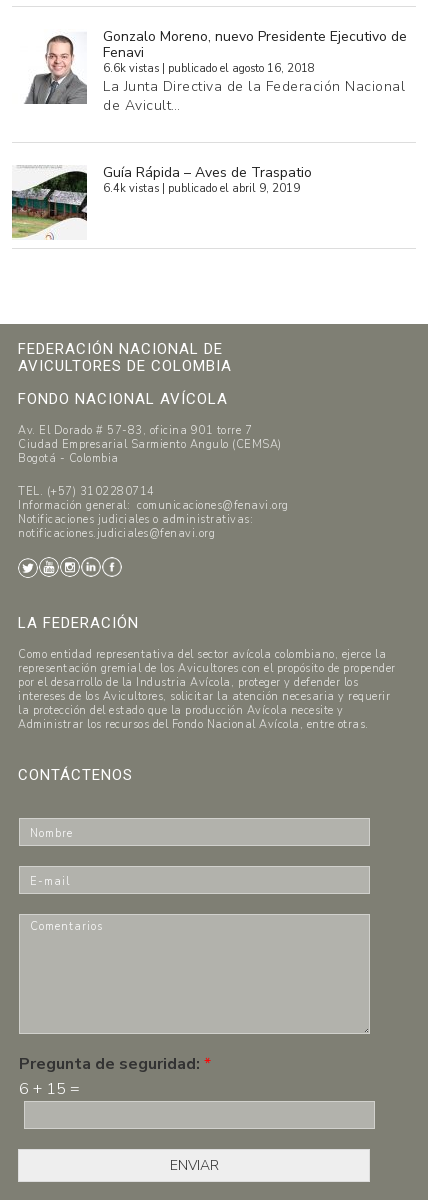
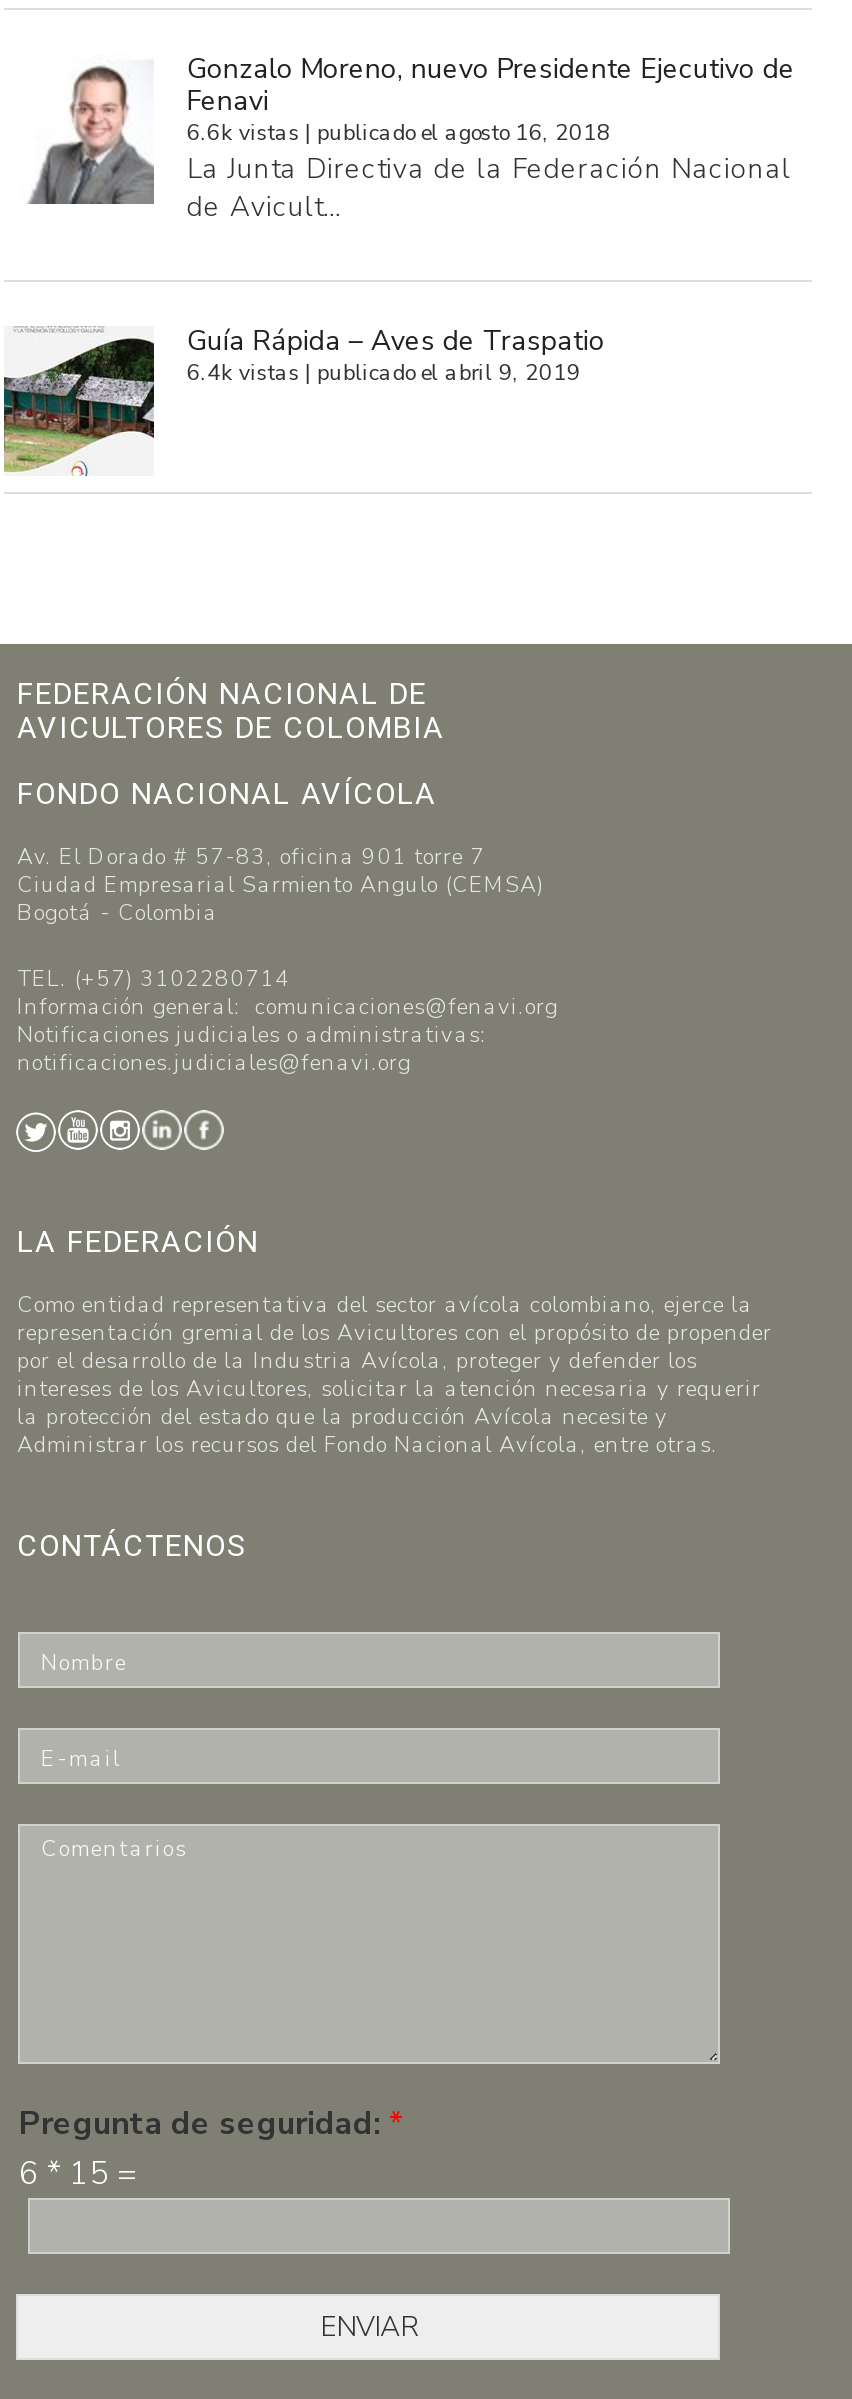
- 6 + 15 =
+ 6 * 15 =
